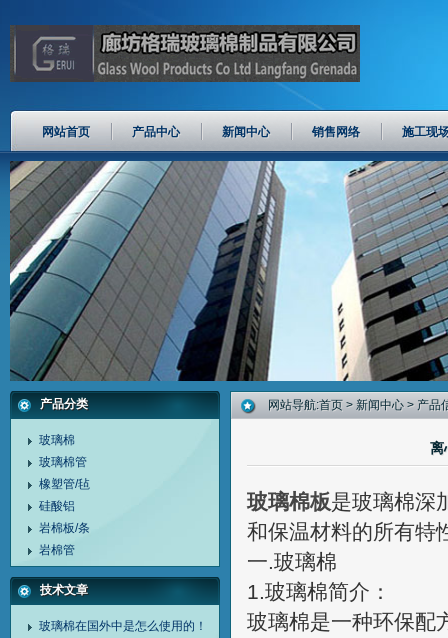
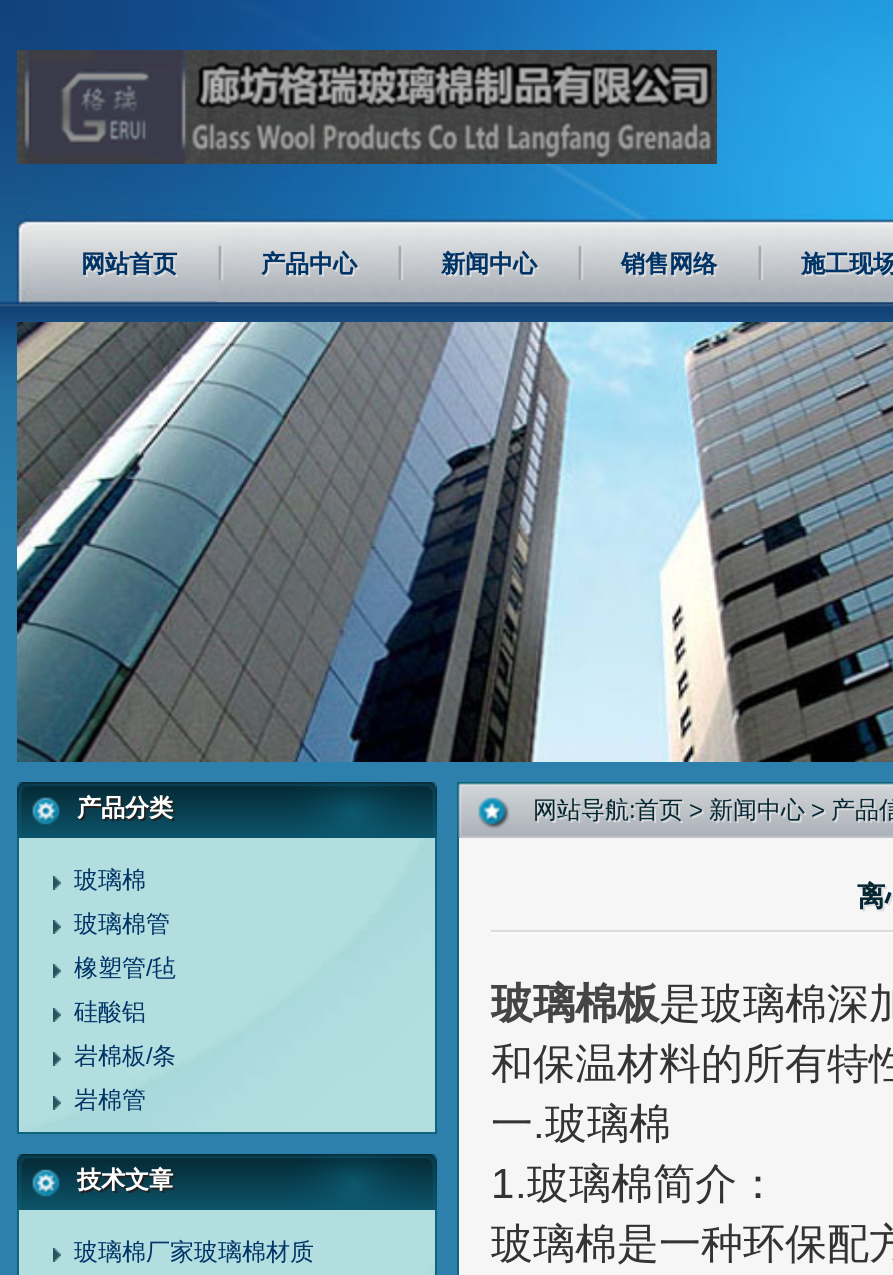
- 玻璃棉在国外中是怎么使用的！
+ 玻璃棉厂家玻璃棉材质
